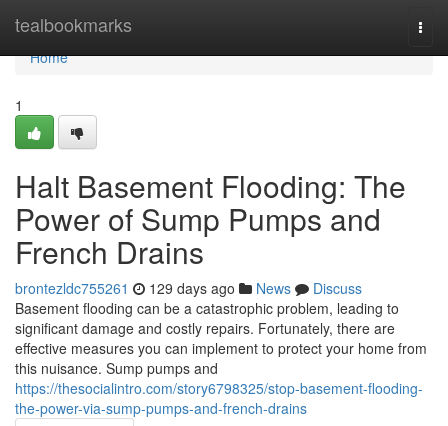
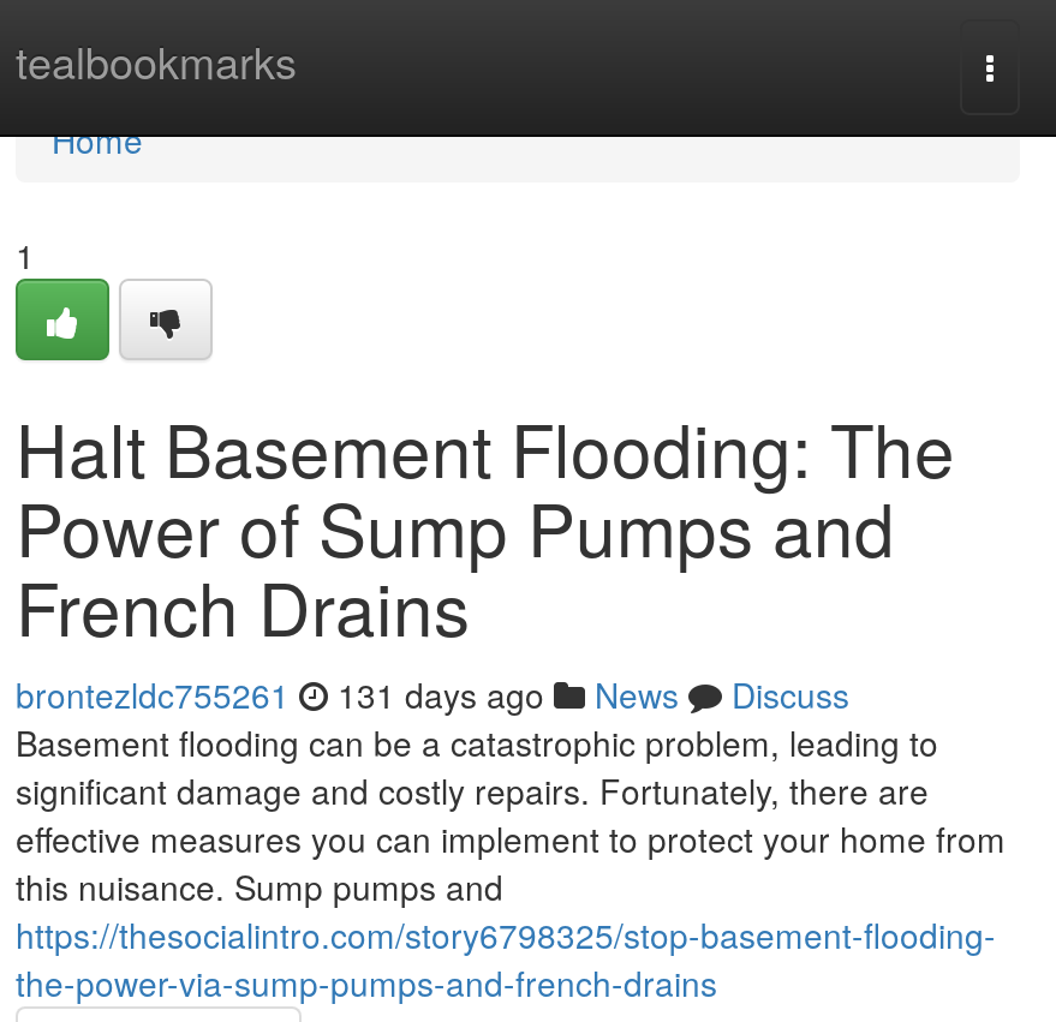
- brontezldc755261 129 days ago News Discuss
+ brontezldc755261 131 days ago News Discuss
